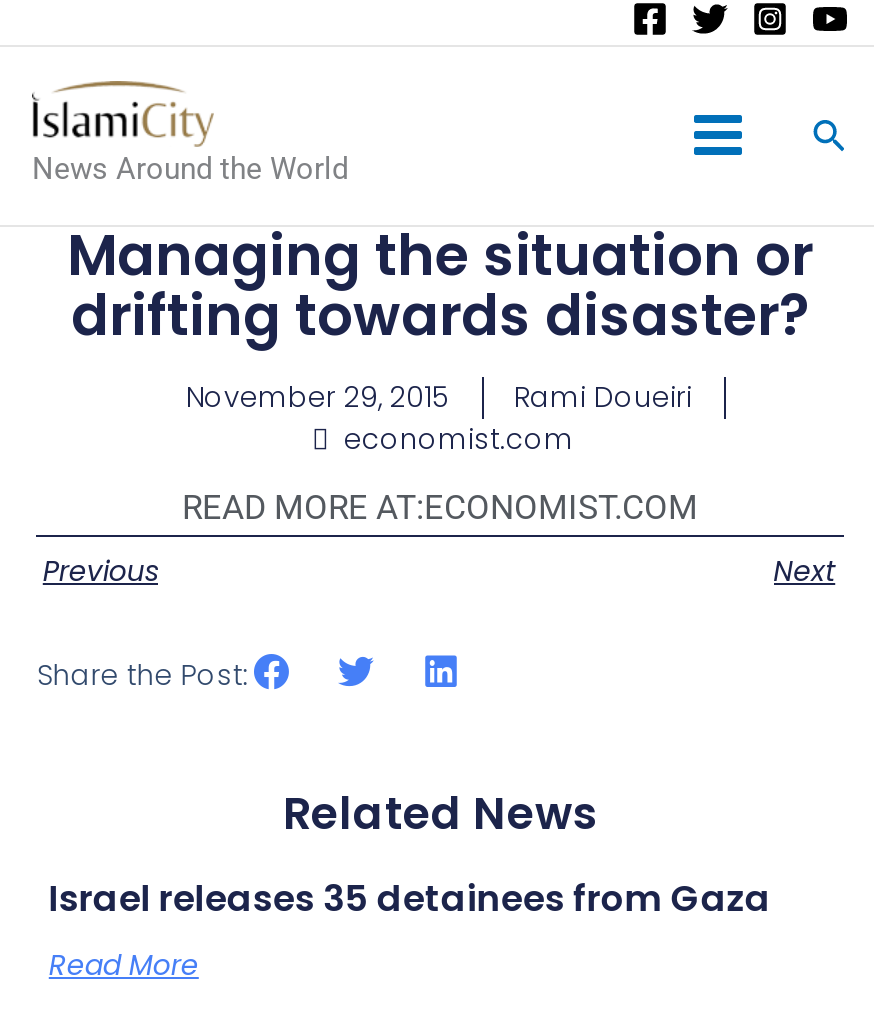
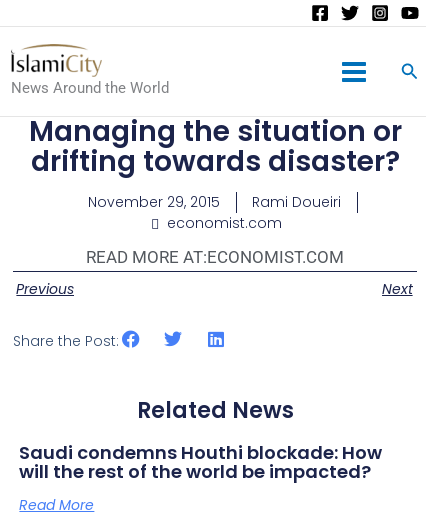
- Israel releases 35 detainees from Gaza
+ Saudi condemns Houthi blockade: How
+ will the rest of the world be impacted?
